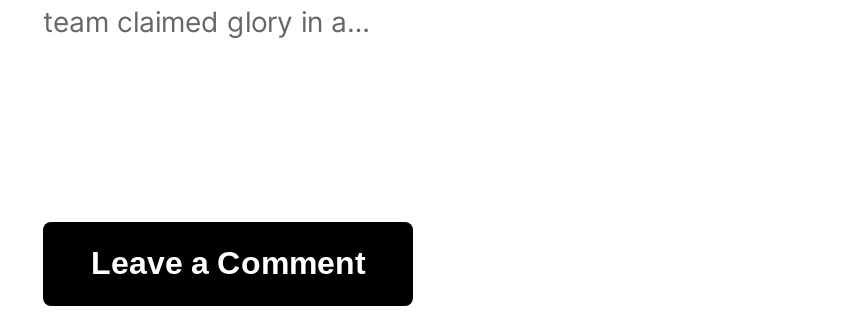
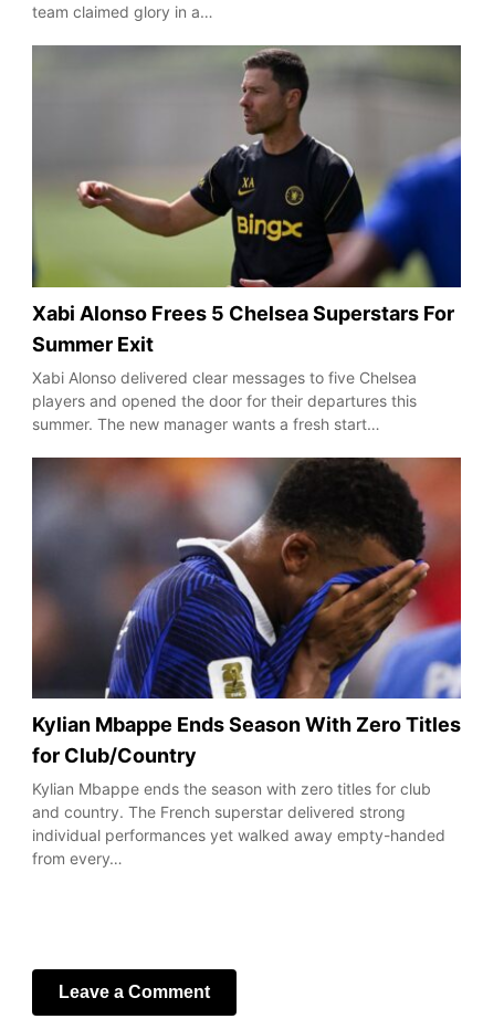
+ [image]
+ Xabi Alonso Frees 5 Chelsea Superstars For
+ Summer Exit
+ Xabi Alonso delivered clear messages to five Chelsea
+ players and opened the door for their departures this
+ summer. The new manager wants a fresh start…

+ [image]
+ Kylian Mbappe Ends Season With Zero Titles
+ for Club/Country
+ Kylian Mbappe ends the season with zero titles for club
+ and country. The French superstar delivered strong
+ individual performances yet walked away empty-handed
+ from every…
